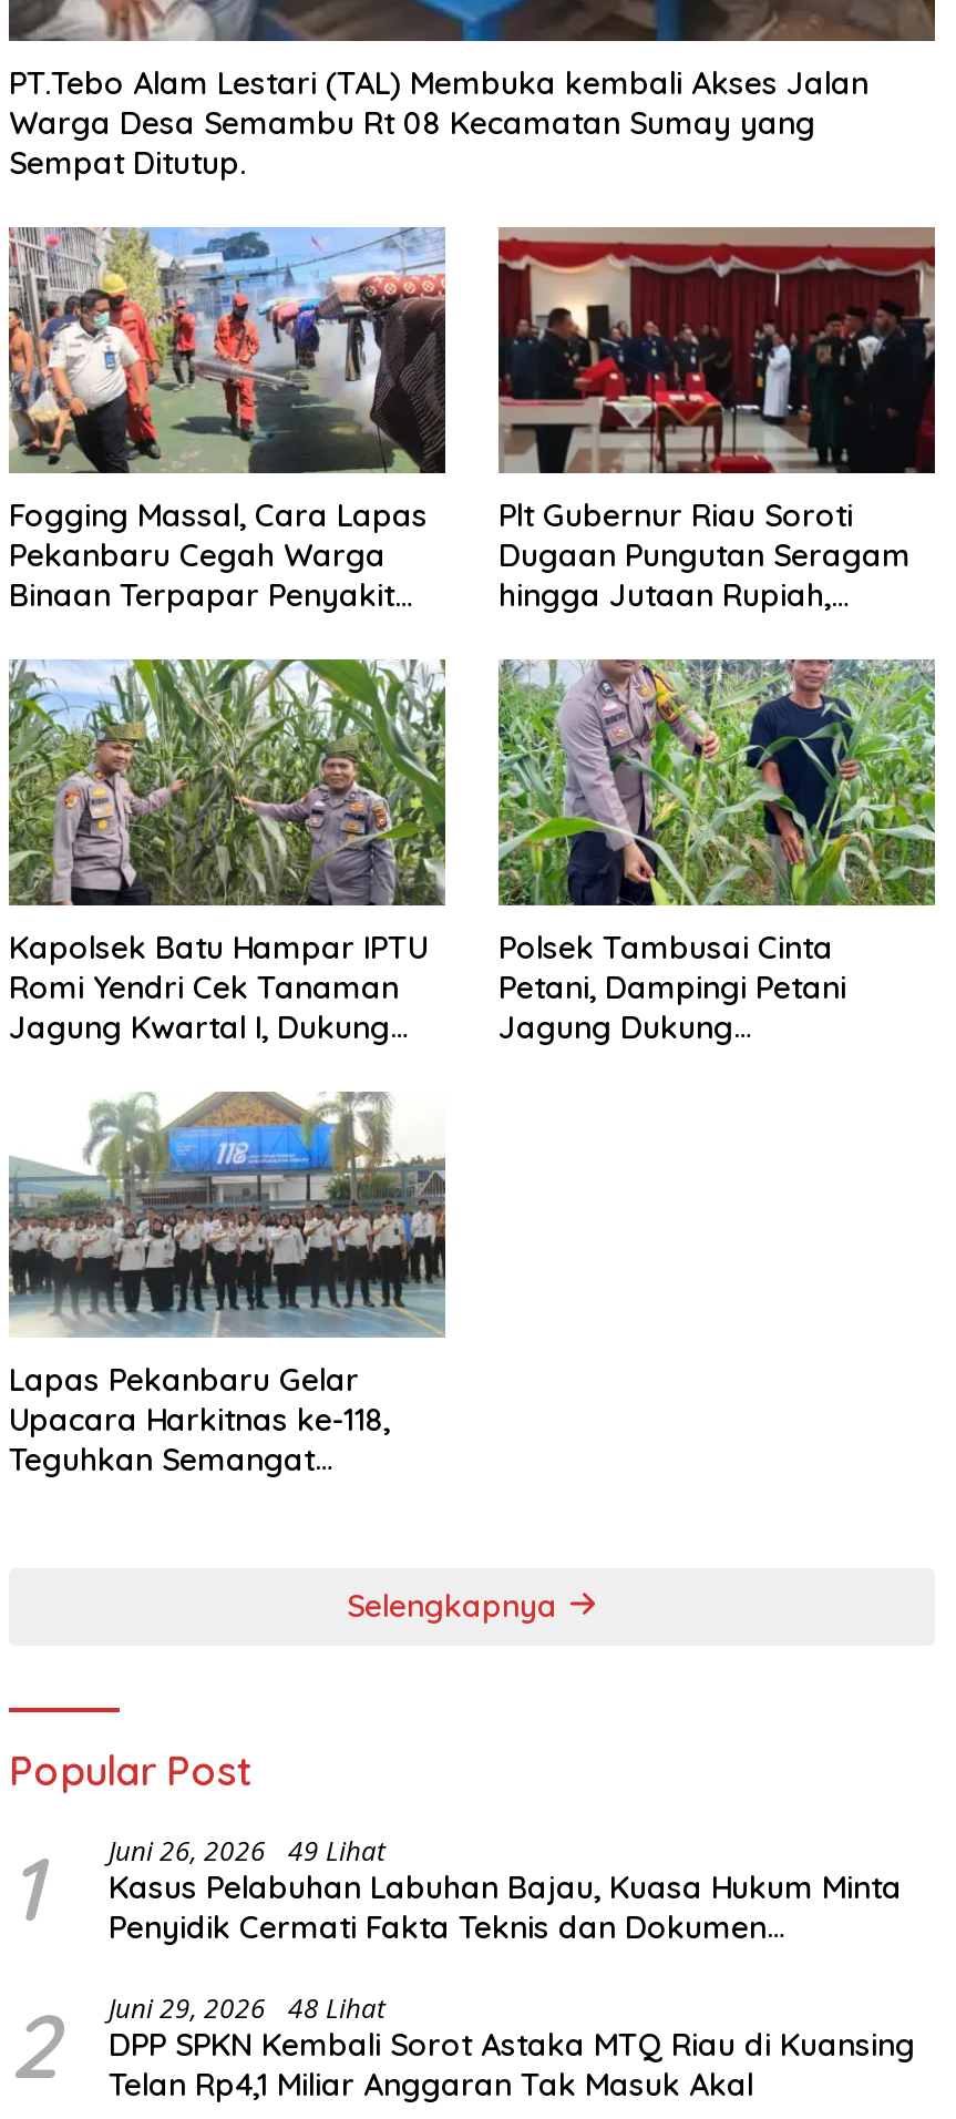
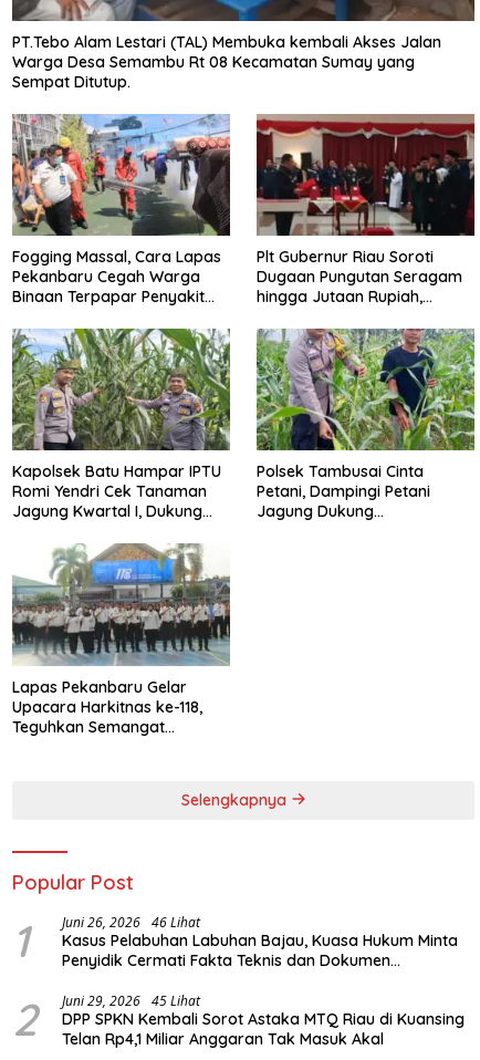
- 1 Juni 26, 2026 49 Lihat Kasus Pelabuhan Labuhan Bajau, Kuasa Hukum Minta Penyidik Cermati Fakta Teknis dan Dokumen
+ 1 Juni 26, 2026 46 Lihat Kasus Pelabuhan Labuhan Bajau, Kuasa Hukum Minta Penyidik Cermati Fakta Teknis dan Dokumen

- 2 Juni 29, 2026 48 Lihat DPP SPKN Kembali Sorot Astaka MTQ Riau di Kuansing Telan Rp4,1 Miliar Anggaran Tak Masuk Akal
+ 2 Juni 29, 2026 45 Lihat DPP SPKN Kembali Sorot Astaka MTQ Riau di Kuansing Telan Rp4,1 Miliar Anggaran Tak Masuk Akal
